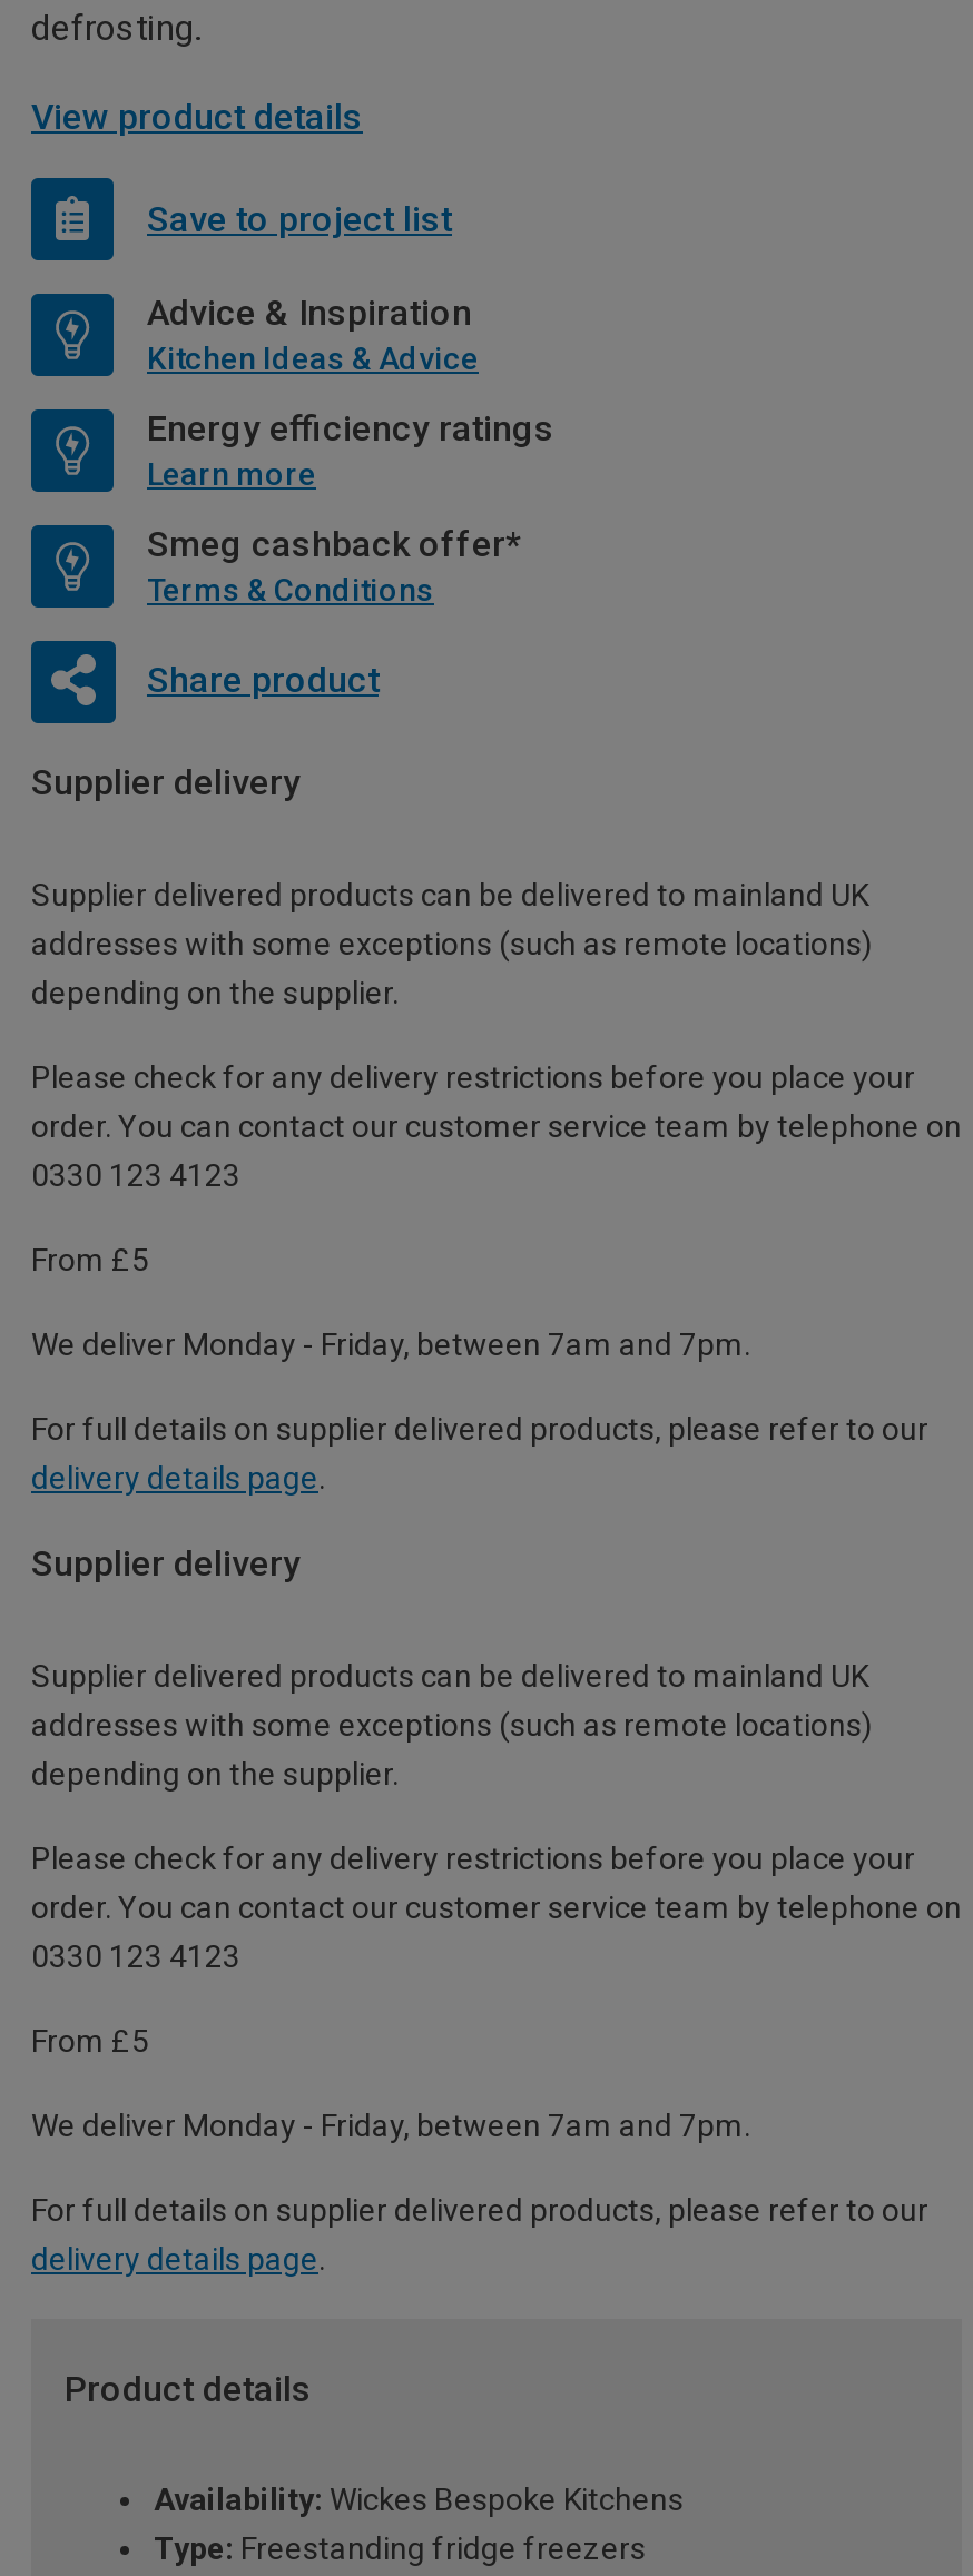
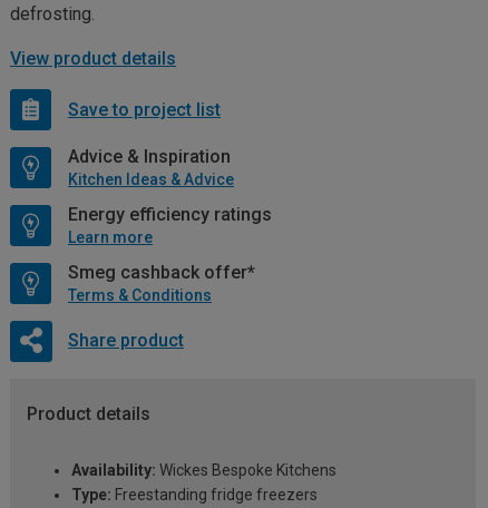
- Supplier delivery
- Supplier delivered products can be delivered to mainland UK
- addresses with some exceptions (such as remote locations)
- depending on the supplier.
- Please check for any delivery restrictions before you place your
- order. You can contact our customer service team by telephone on
- 0330 123 4123
- From £5
- We deliver Monday - Friday, between 7am and 7pm.
- For full details on supplier delivered products, please refer to our
- delivery details page.
- Supplier delivery
- Supplier delivered products can be delivered to mainland UK
- addresses with some exceptions (such as remote locations)
- depending on the supplier.
- Please check for any delivery restrictions before you place your
- order. You can contact our customer service team by telephone on
- 0330 123 4123
- From £5
- We deliver Monday - Friday, between 7am and 7pm.
- For full details on supplier delivered products, please refer to our
- delivery details page.
